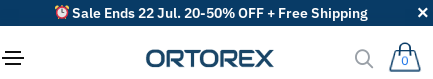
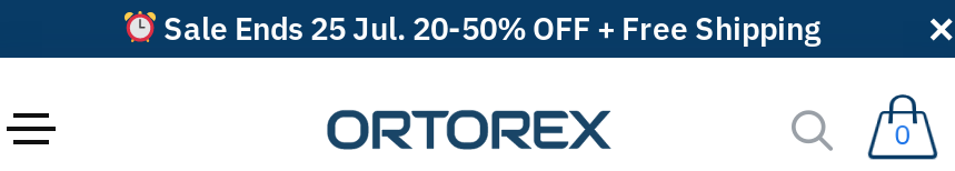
- Sale Ends 22 Jul. 20-50% OFF + Free Shipping
+ Sale Ends 25 Jul. 20-50% OFF + Free Shipping
